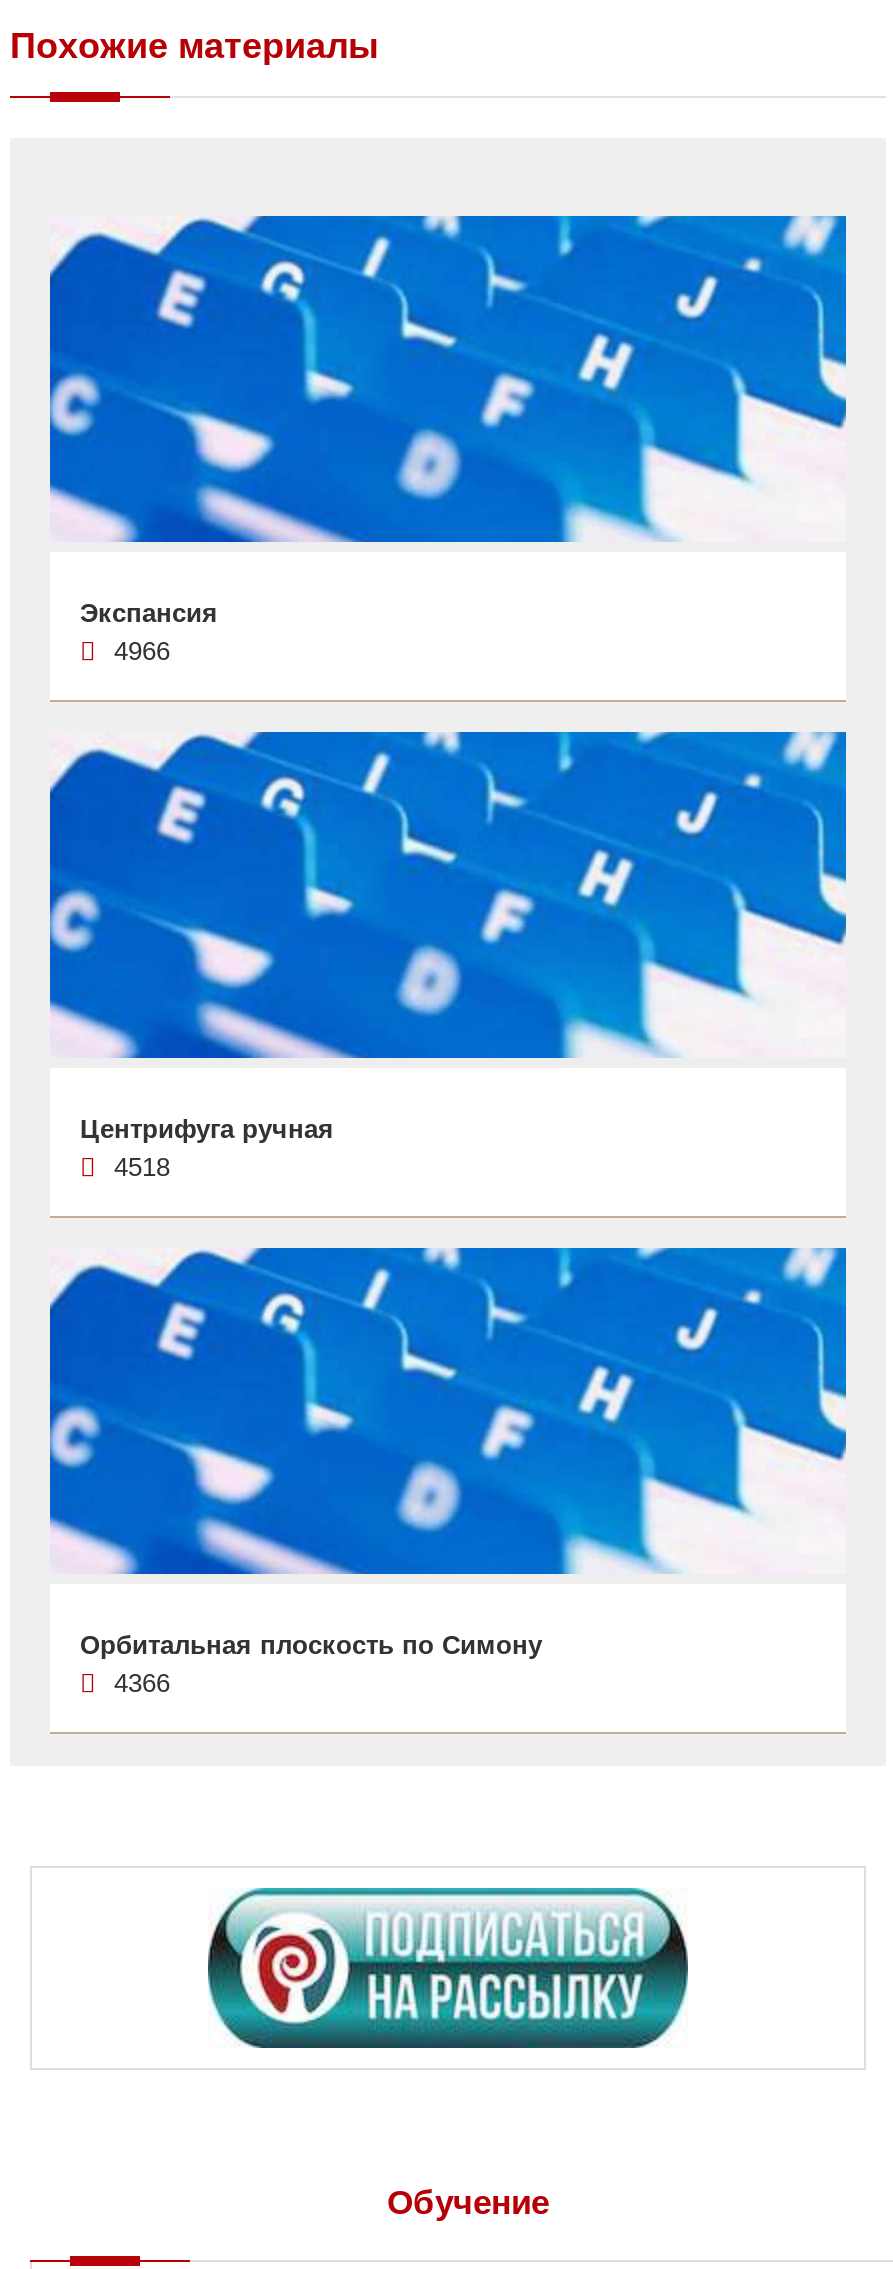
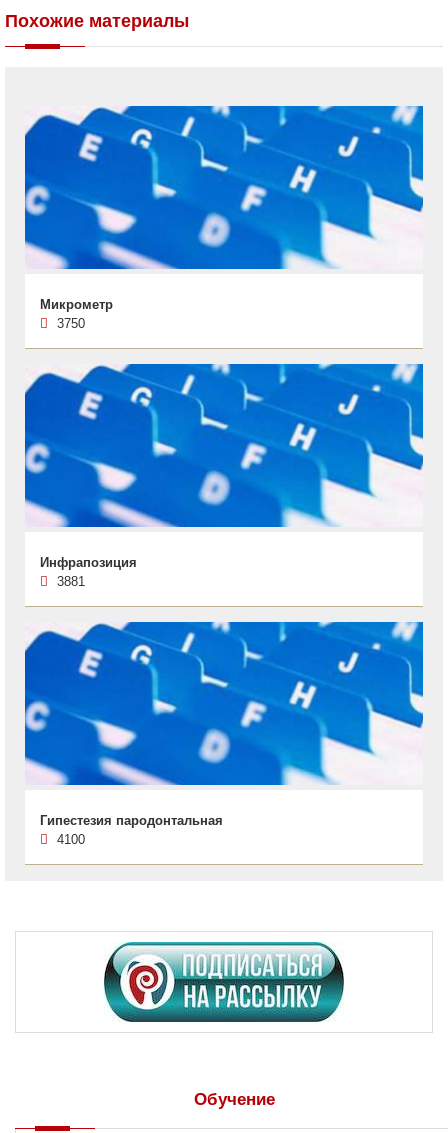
- Экспансия
- 4966
+ Микрометр
+ 3750

- Центрифуга ручная
- 4518
+ Инфрапозиция
+ 3881

- Орбитальная плоскость по Симону
- 4366
+ Гипестезия пародонтальная
+ 4100
